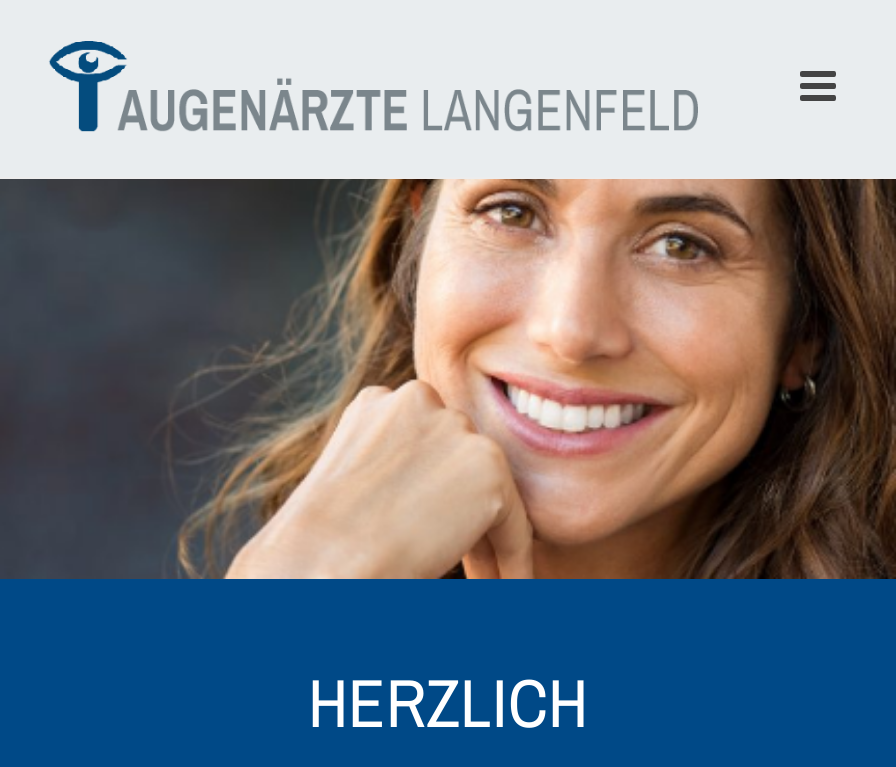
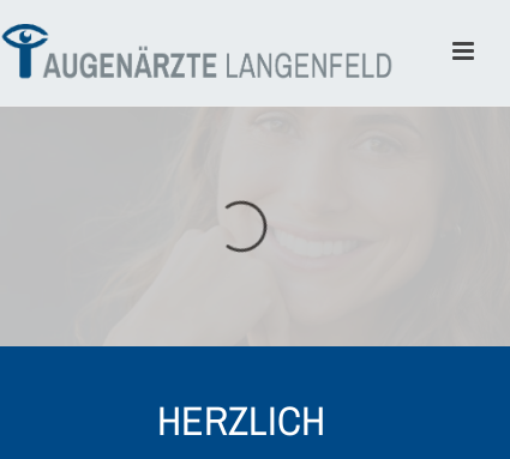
- [image]
